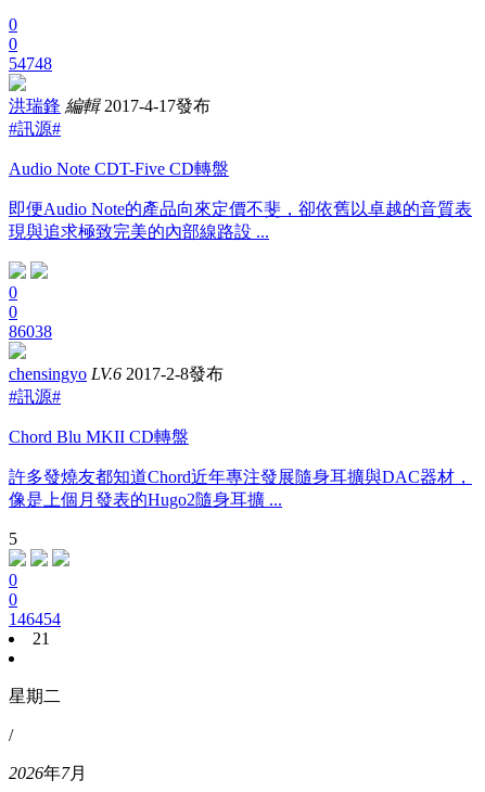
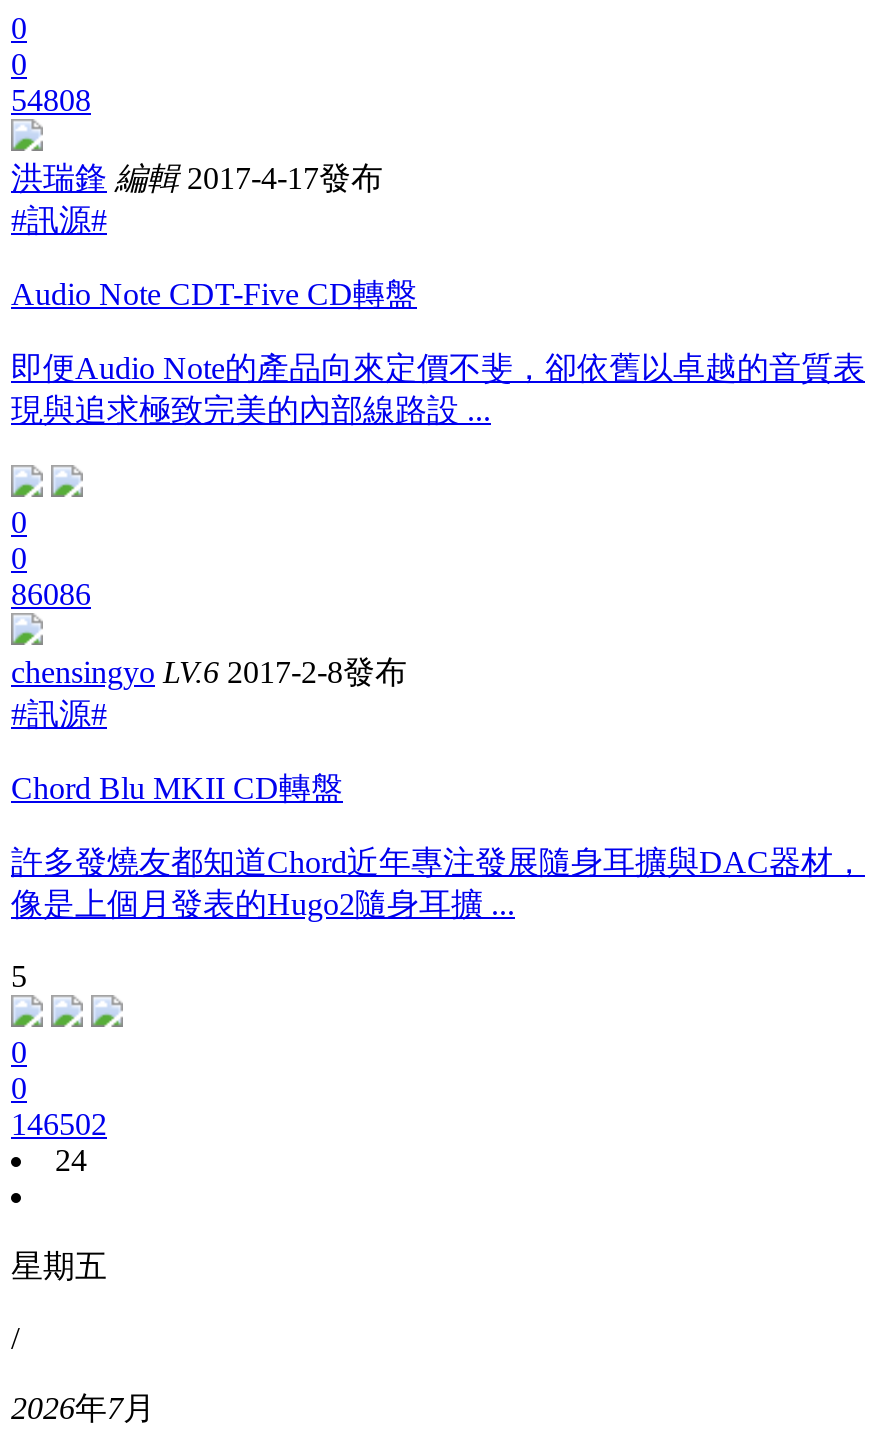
- 54748
+ 54808

- 86038
+ 86086

- 146454
+ 146502

- 21
+ 24

- 星期二
+ 星期五
